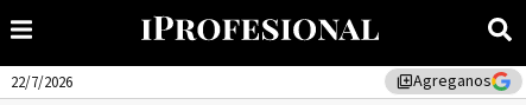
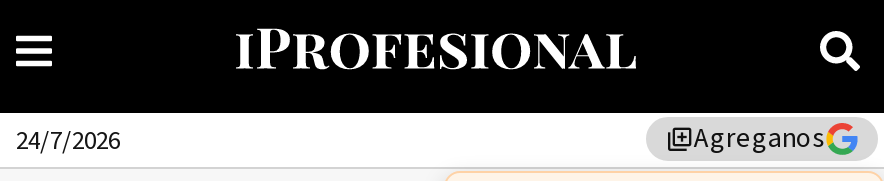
- 22/7/2026
+ 24/7/2026
